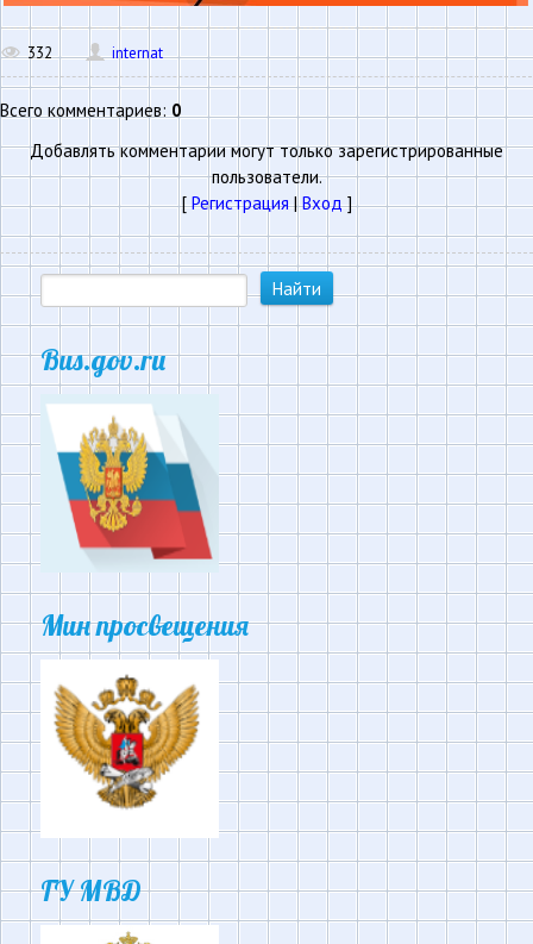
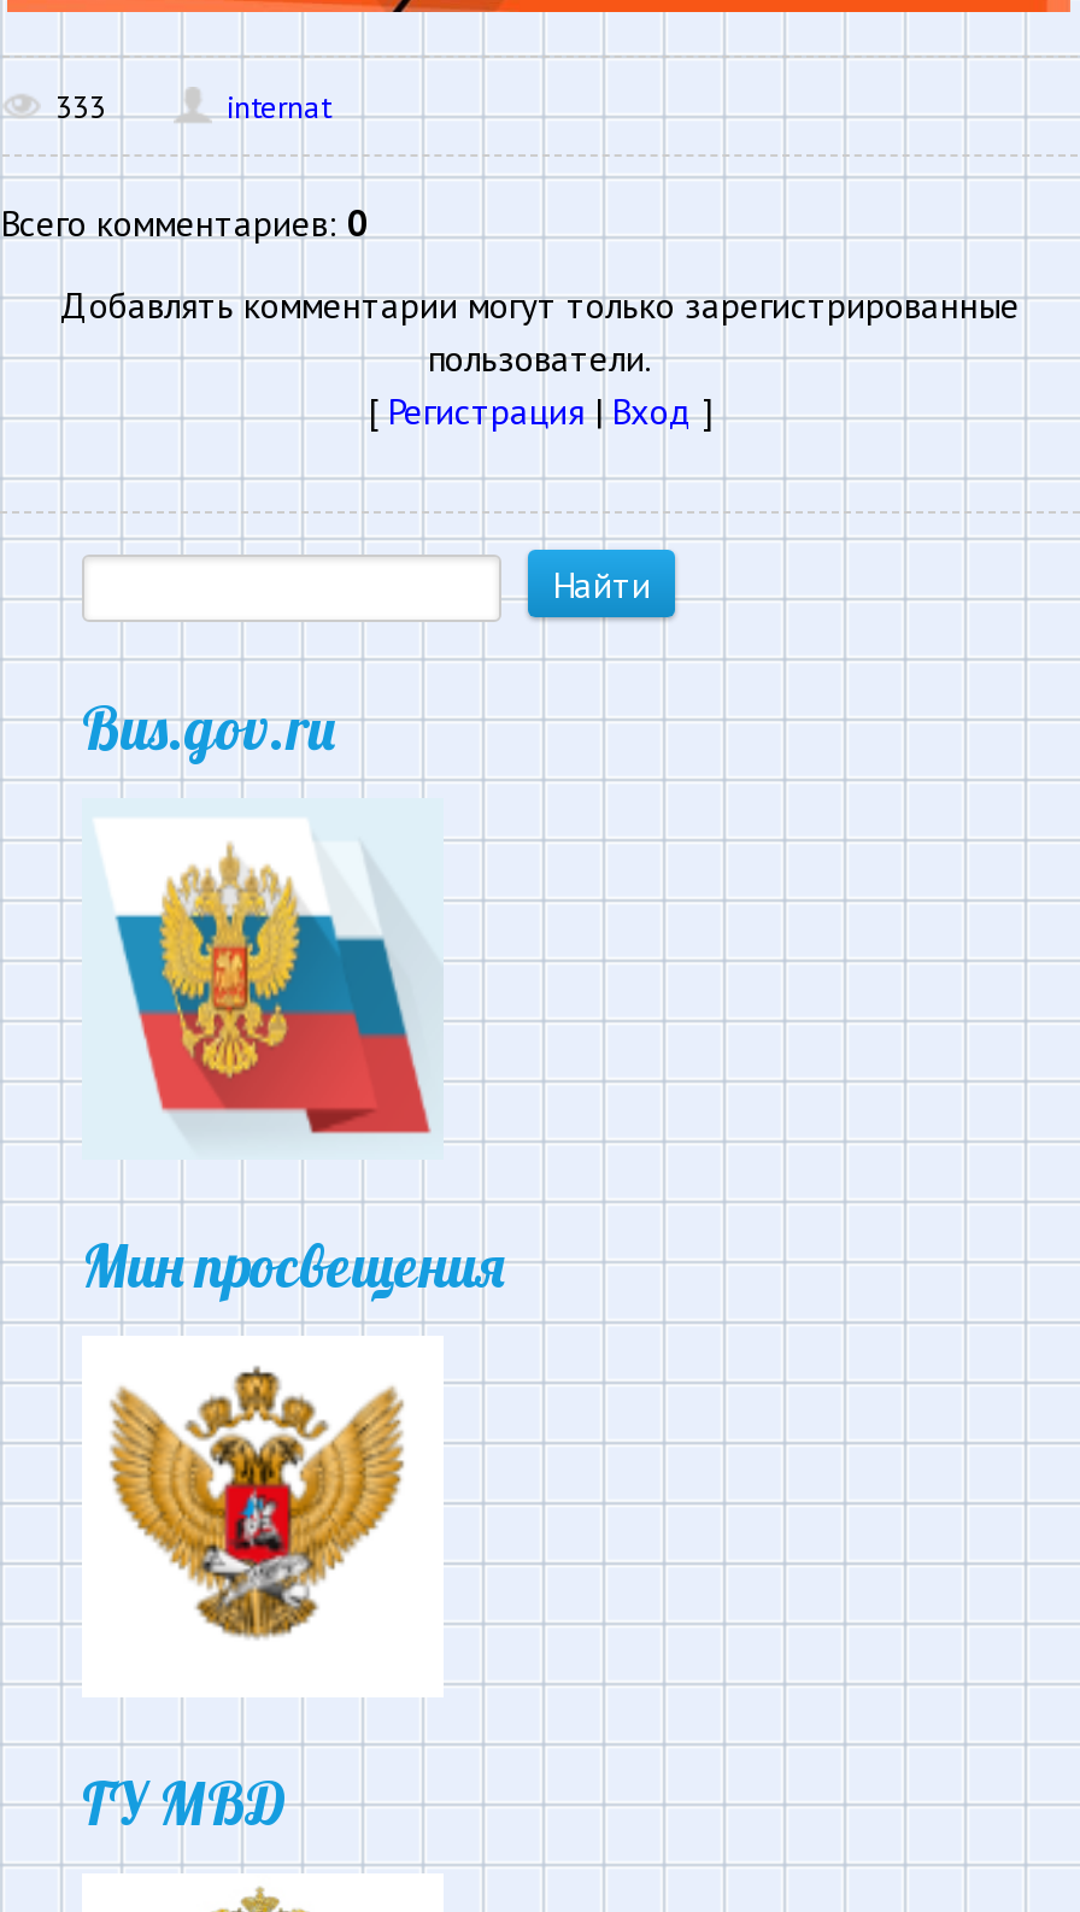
- 332
+ 333
